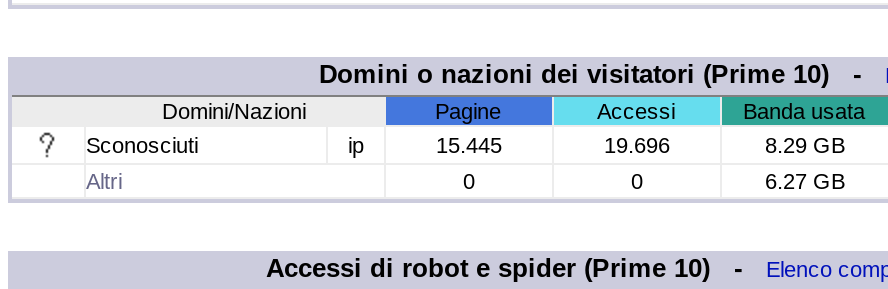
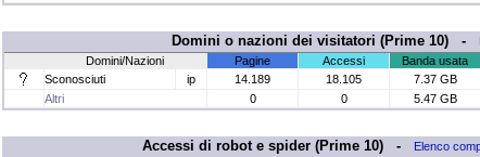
- 15.445
+ 14.189

- 19.696
+ 18.105

- 8.29 GB
+ 7.37 GB

- 6.27 GB
+ 5.47 GB
